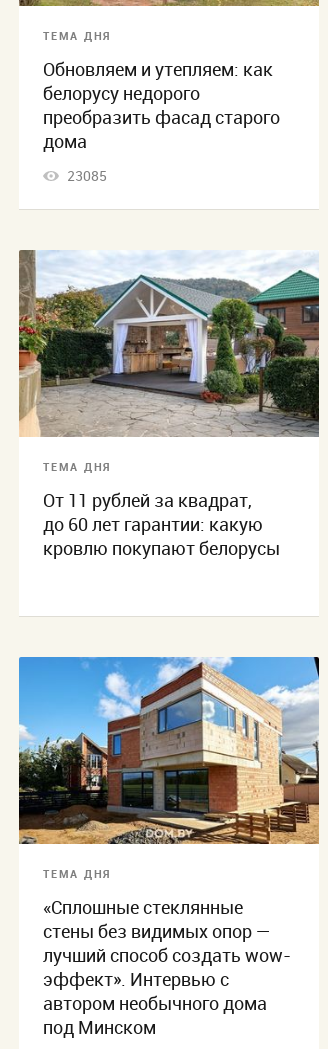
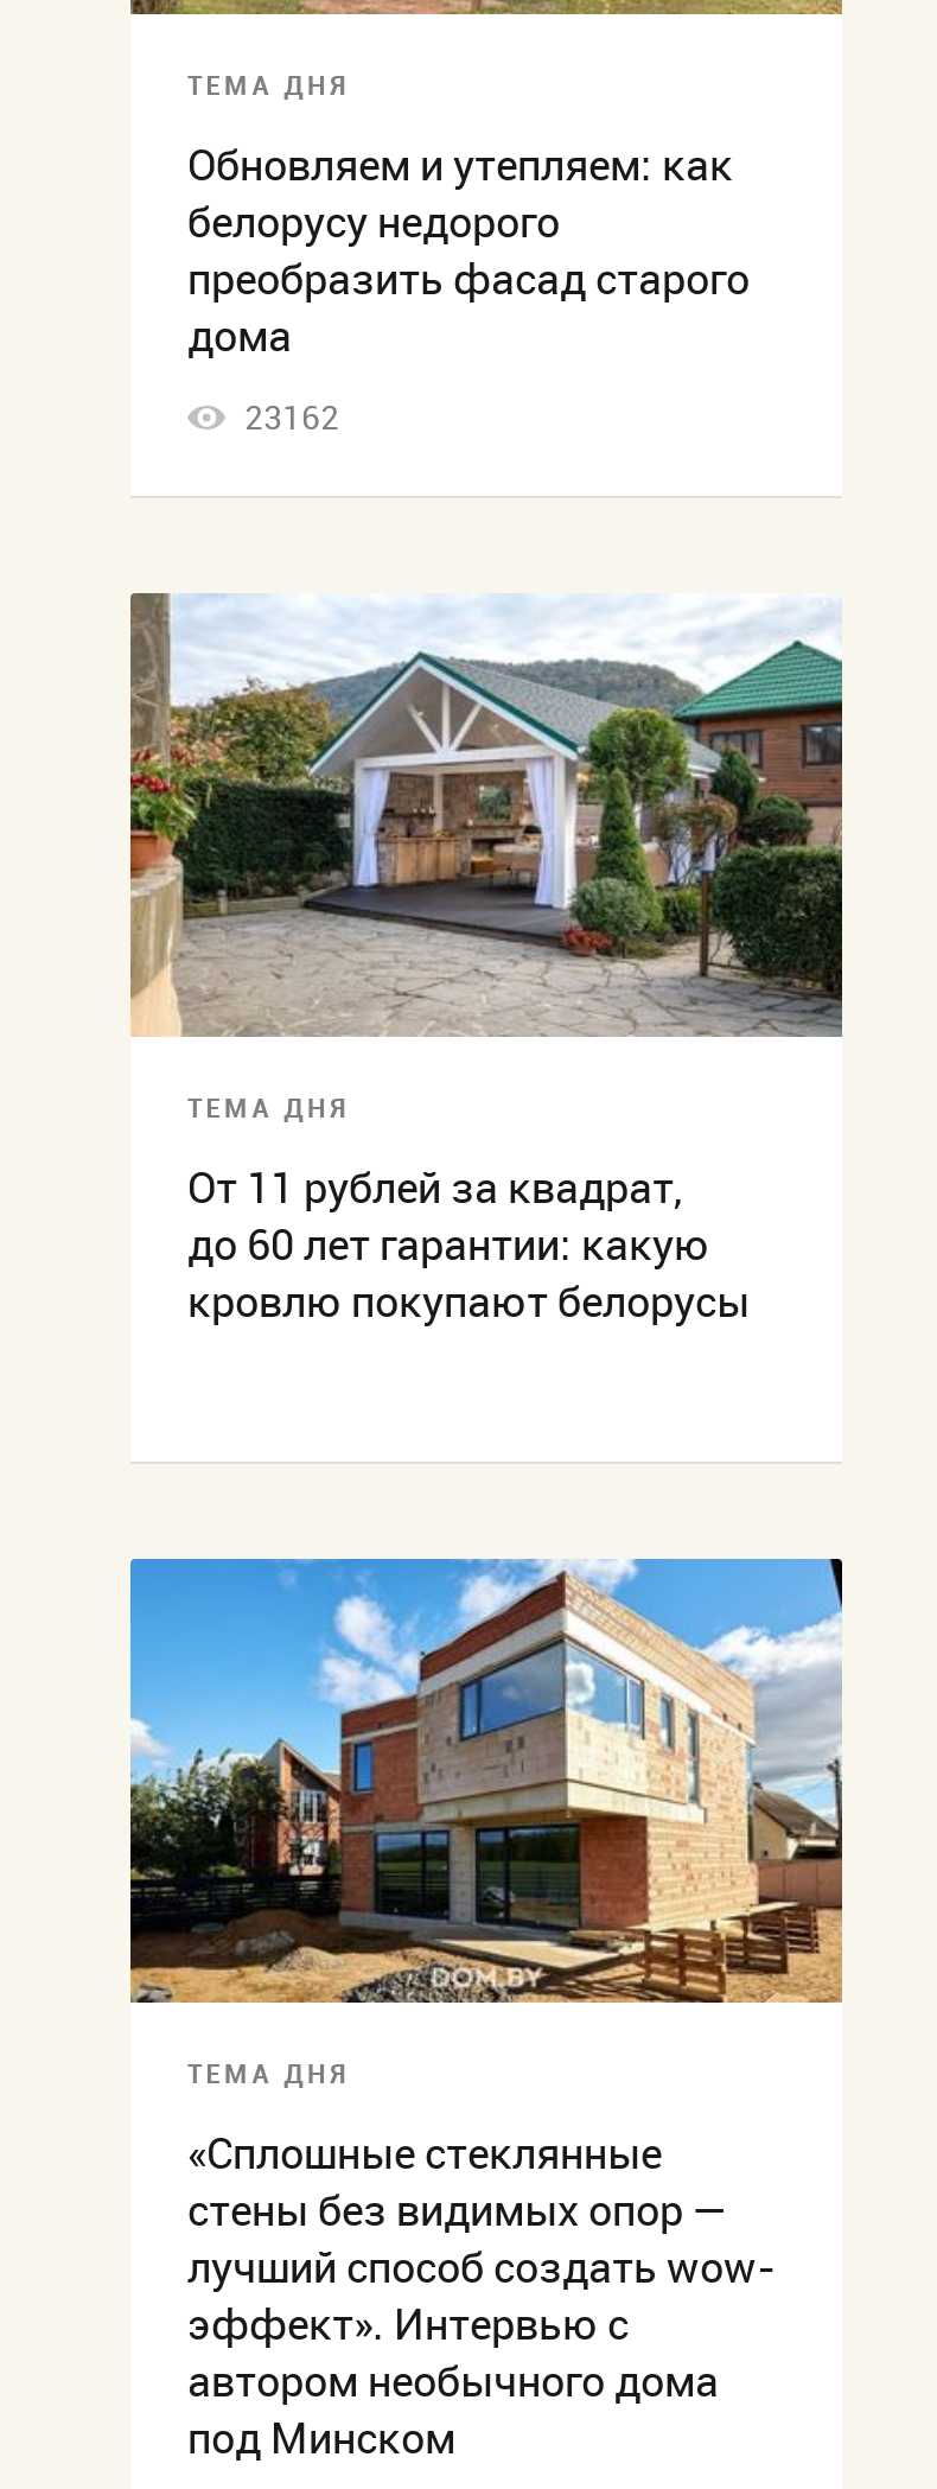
- 23085
+ 23162
